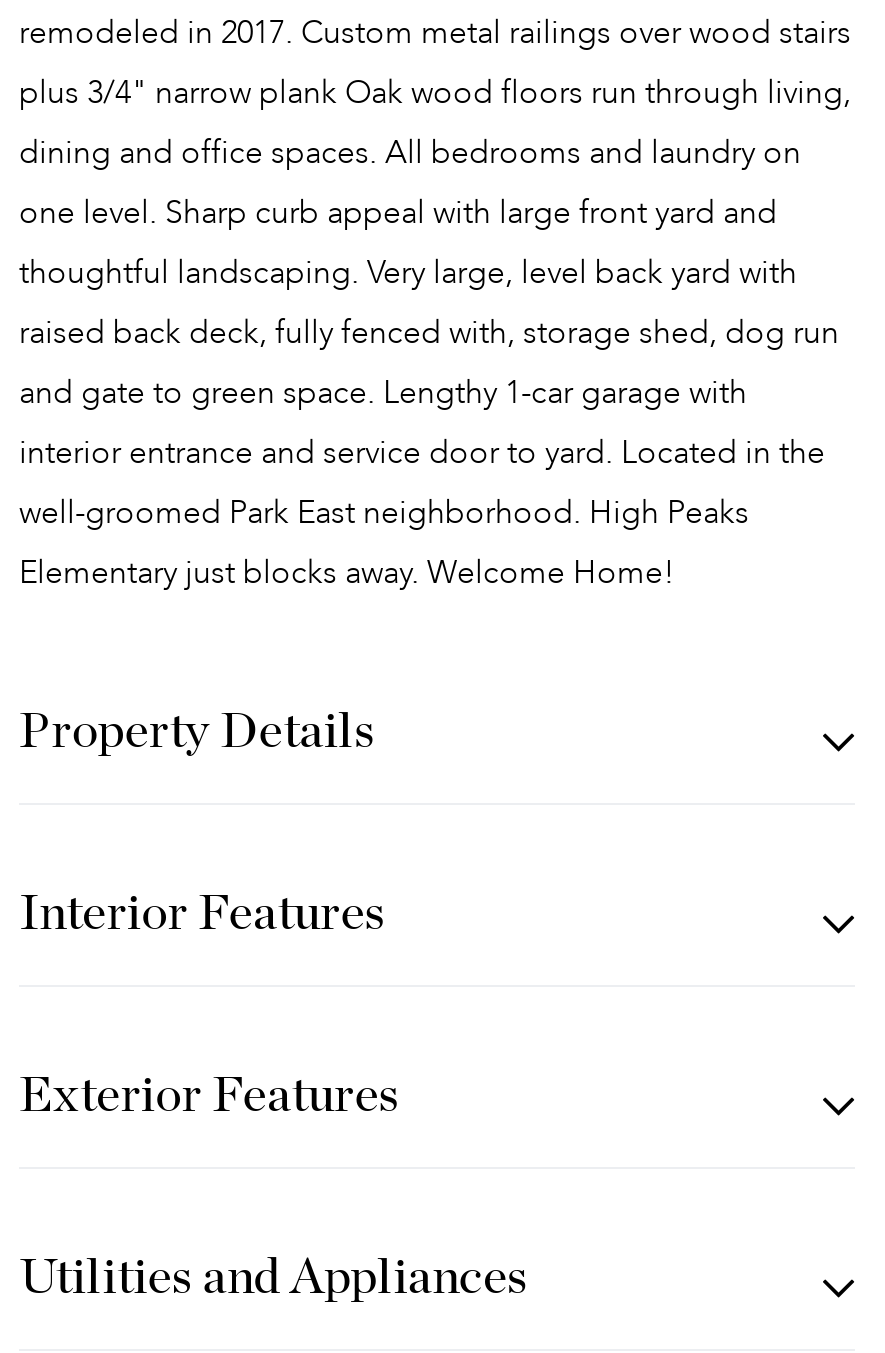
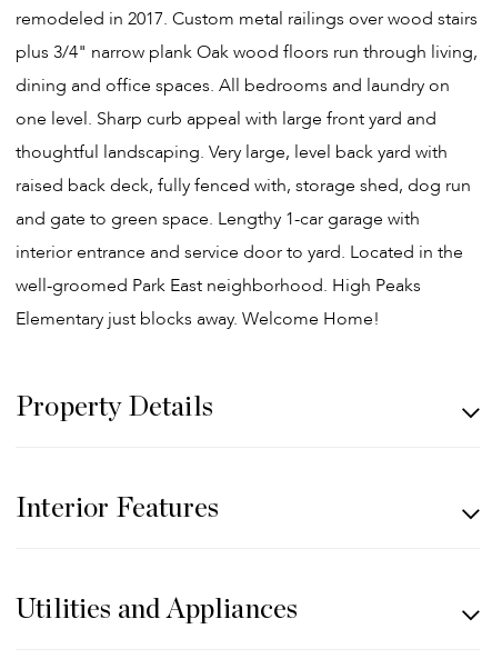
- Exterior Features
